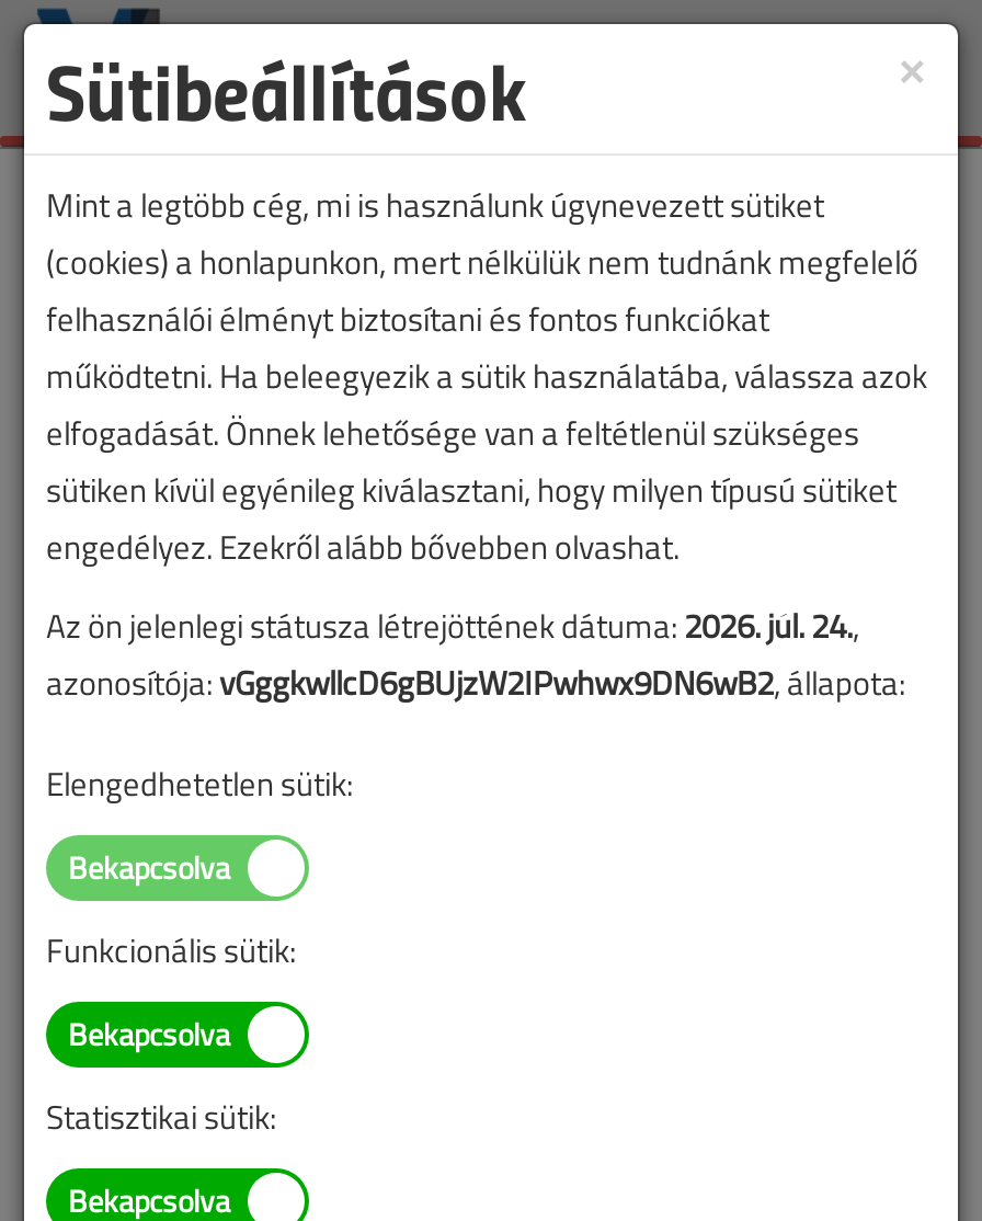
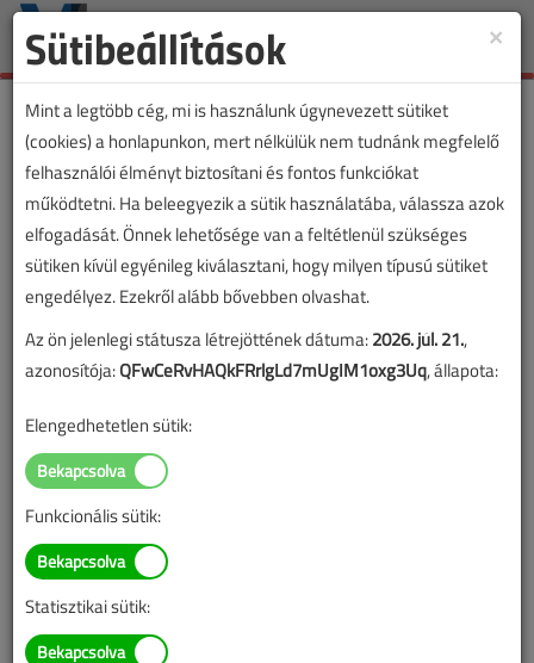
- Az ön jelenlegi státusza létrejöttének dátuma: 2026. júl. 24.,
+ Az ön jelenlegi státusza létrejöttének dátuma: 2026. júl. 21.,

- azonosítója: vGggkwllcD6gBUjzW2IPwhwx9DN6wB2, állapota:
+ azonosítója: QFwCeRvHAQkFRrlgLd7mUgIM1oxg3Uq, állapota:
